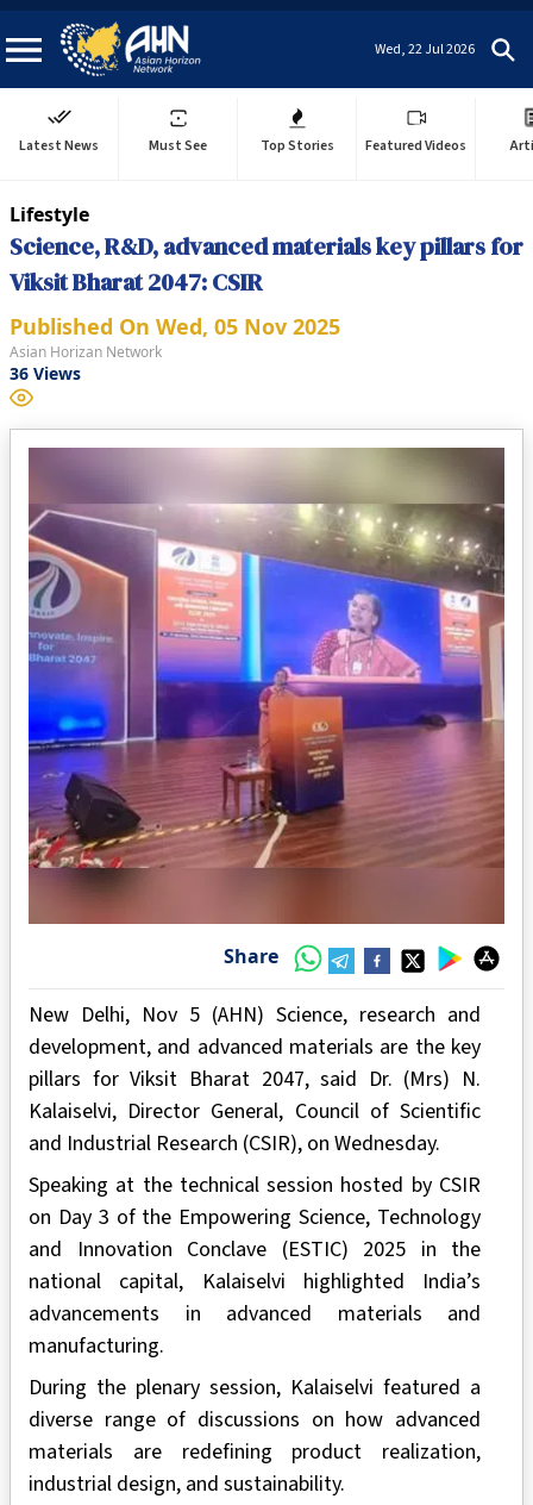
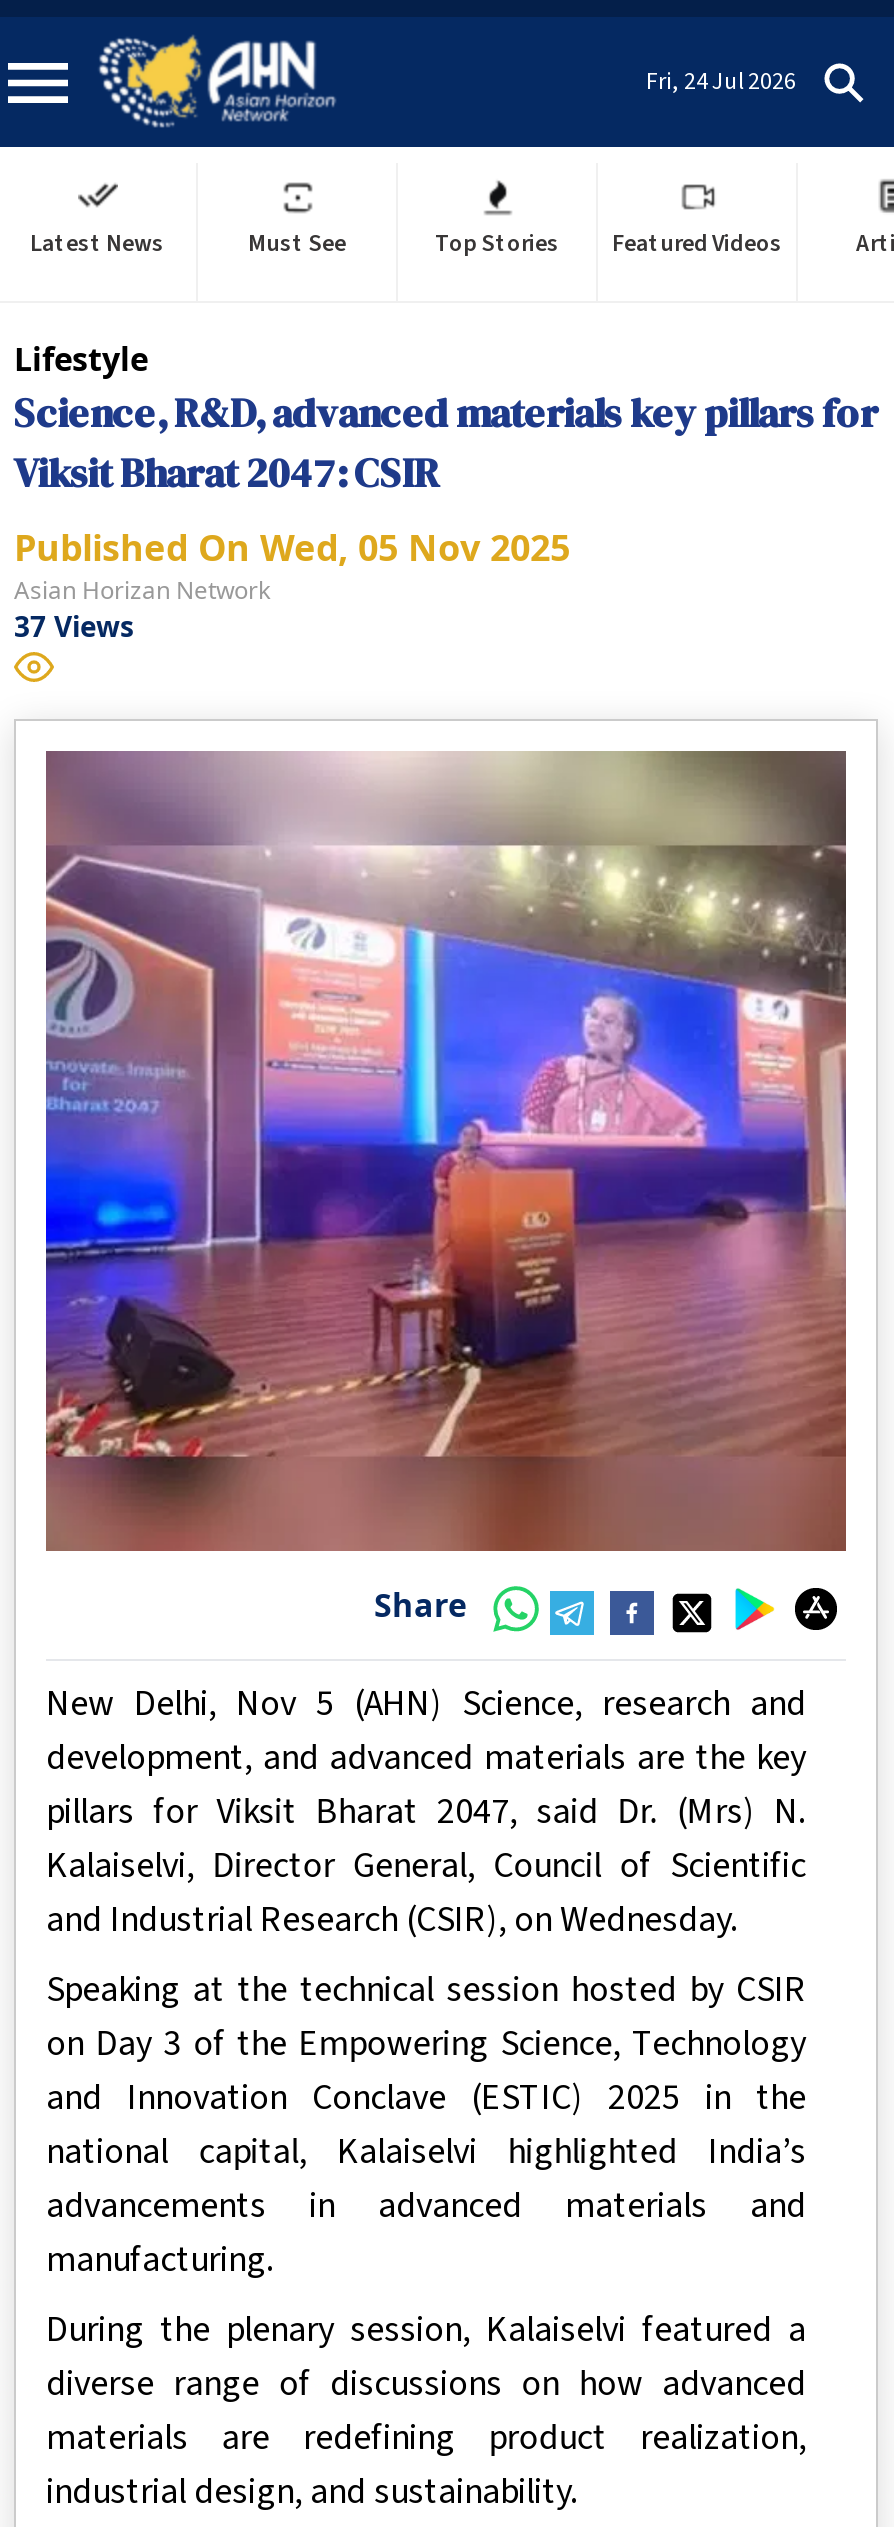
- Wed, 22 Jul 2026
+ Fri, 24 Jul 2026

- 36 Views
+ 37 Views
